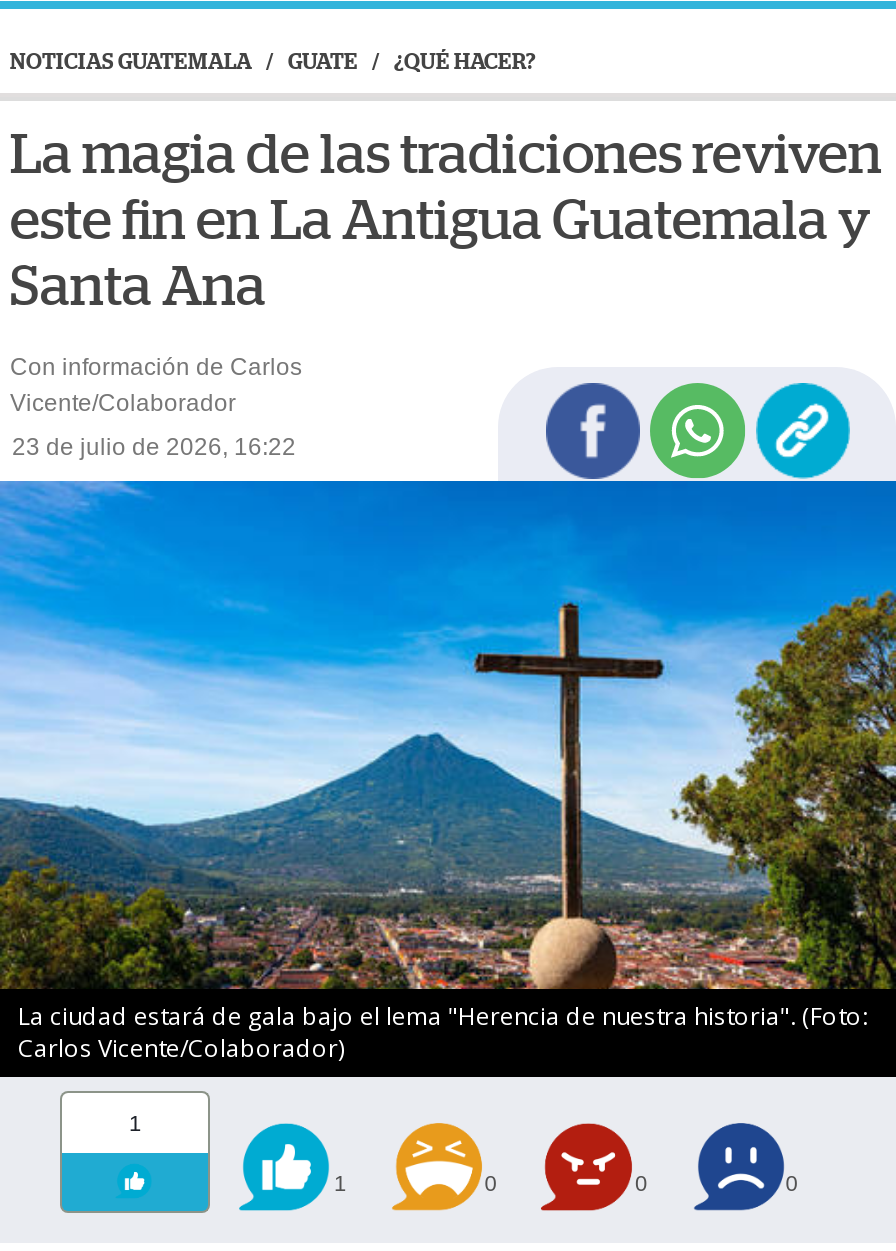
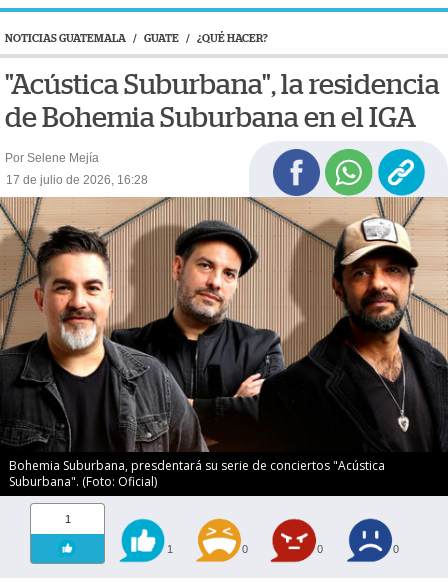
- La magia de las tradiciones reviven
- este fin en La Antigua Guatemala y
- Santa Ana
+ "Acústica Suburbana", la residencia
+ de Bohemia Suburbana en el IGA

- Con información de Carlos
- Vicente/Colaborador
+ Por Selene Mejía

- 23 de julio de 2026, 16:22
+ 17 de julio de 2026, 16:28

- [image]
- La ciudad estará de gala bajo el lema "Herencia de nuestra historia". (Foto:
- Carlos Vicente/Colaborador)
+ [image]
+ Bohemia Suburbana, presdentará su serie de conciertos "Acústica
+ Suburbana". (Foto: Oficial)
